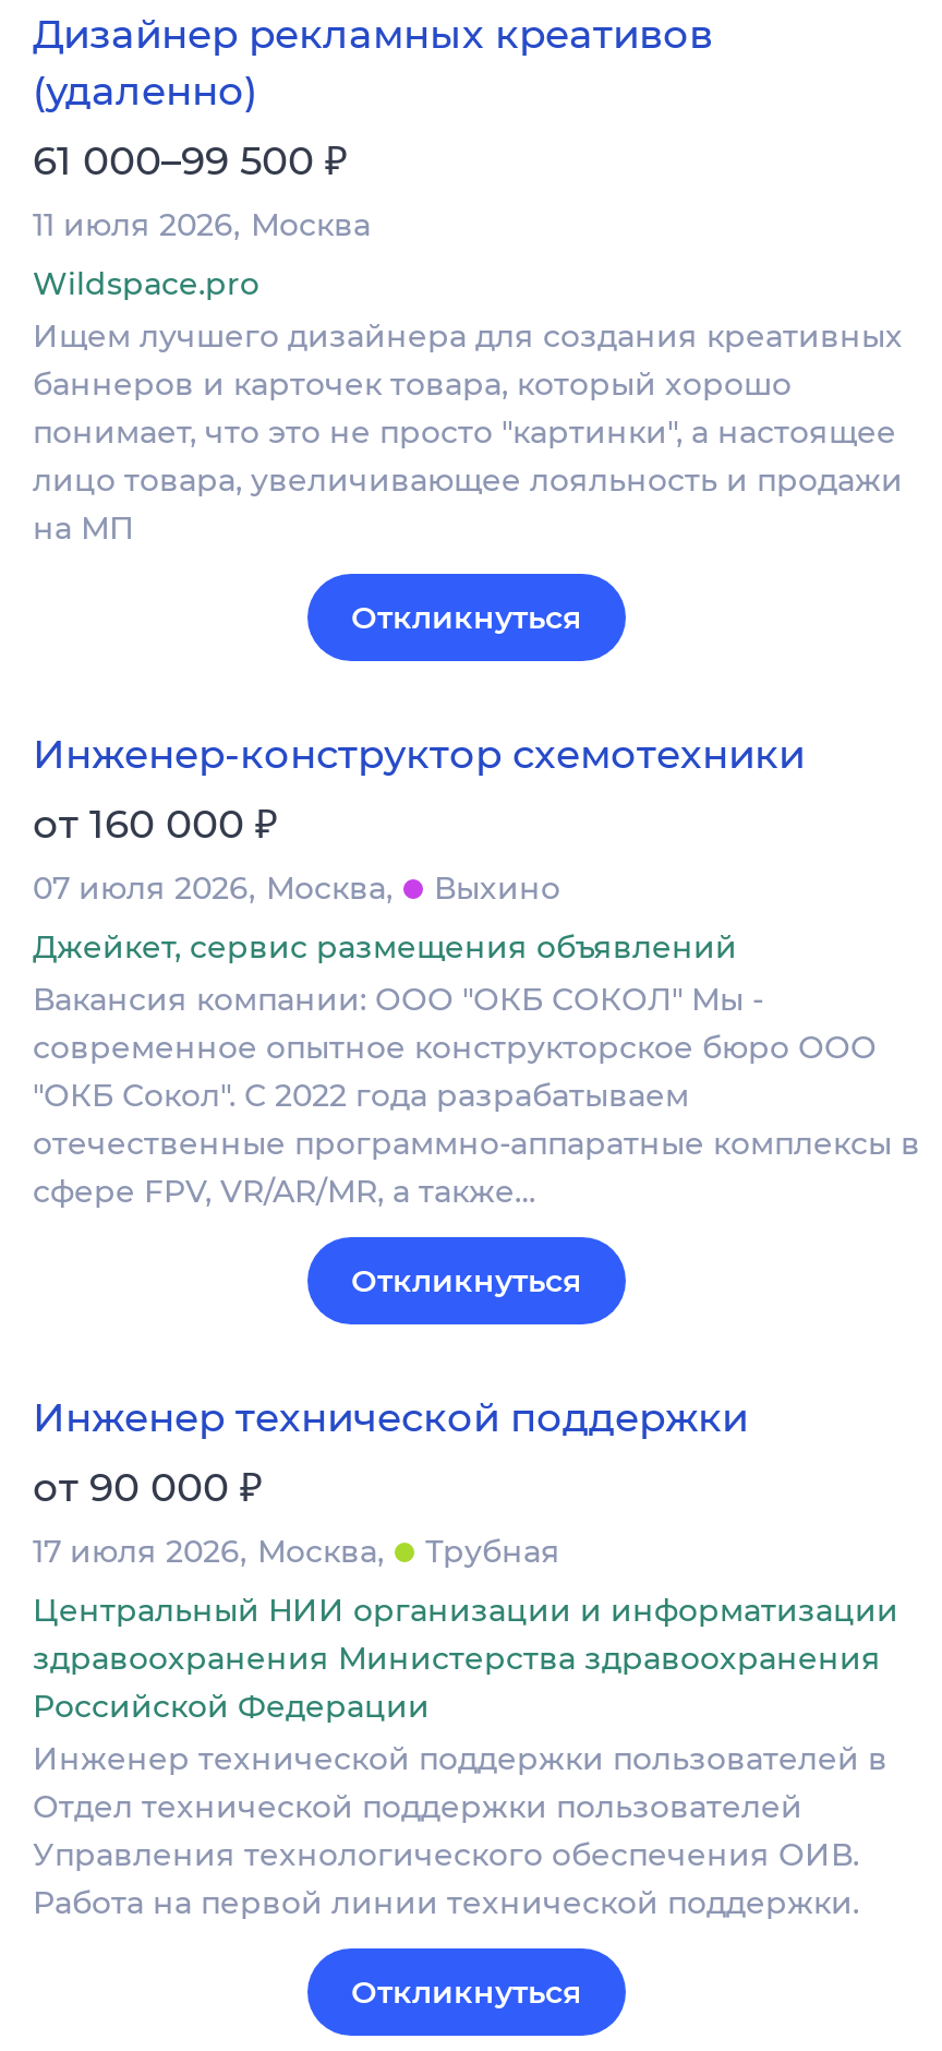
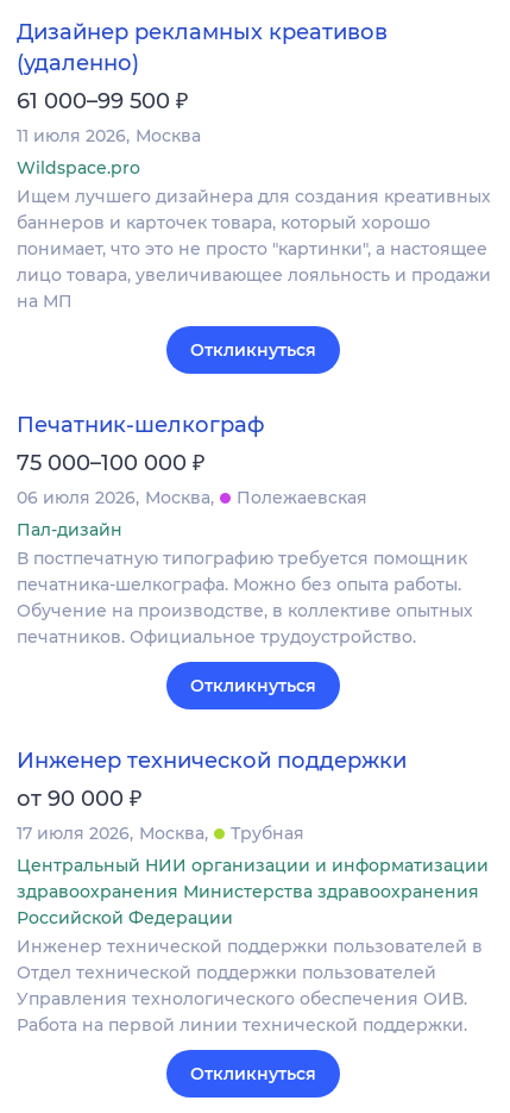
- Инженер-конструктор схемотехники
- от 160 000 ₽
- 07 июля 2026 Москва
- Выхино
+ Печатник-шелкограф
+ 75 000–100 000 ₽
+ 06 июля 2026 Москва
+ Полежаевская

- Джейкет, сервис размещения объявлений
- Вакансия компании: ООО "ОКБ СОКОЛ" Мы -
- современное опытное конструкторское бюро ООО
- "ОКБ Сокол". С 2022 года разрабатываем
- отечественные программно-аппаратные комплексы в
- сфере FPV, VR/AR/MR, а также…
+ Пал-дизайн
+ В постпечатную типографию требуется помощник
+ печатника-шелкографа. Можно без опыта работы.
+ Обучение на производстве, в коллективе опытных
+ печатников. Официальное трудоустройство.
